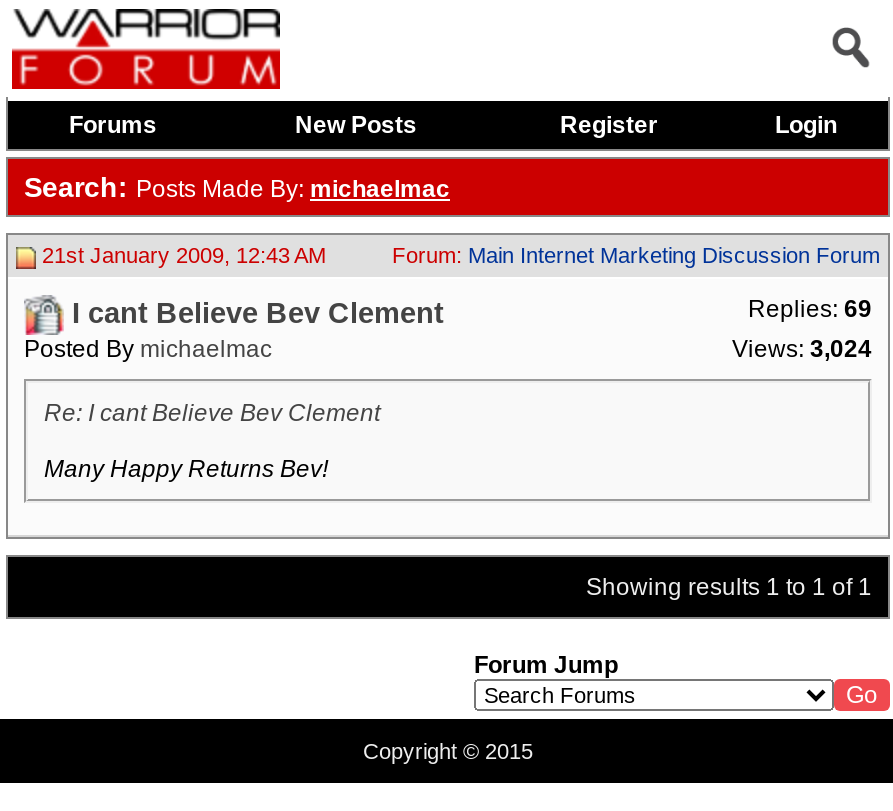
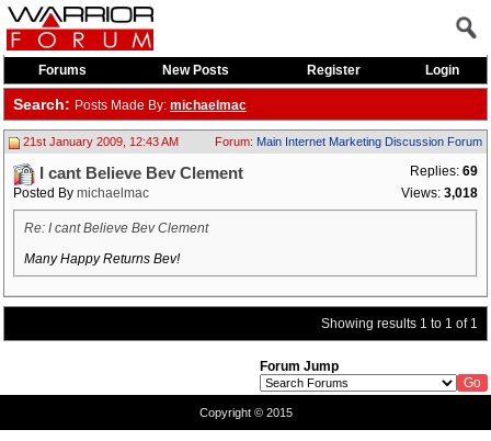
- Views: 3,024
+ Views: 3,018
